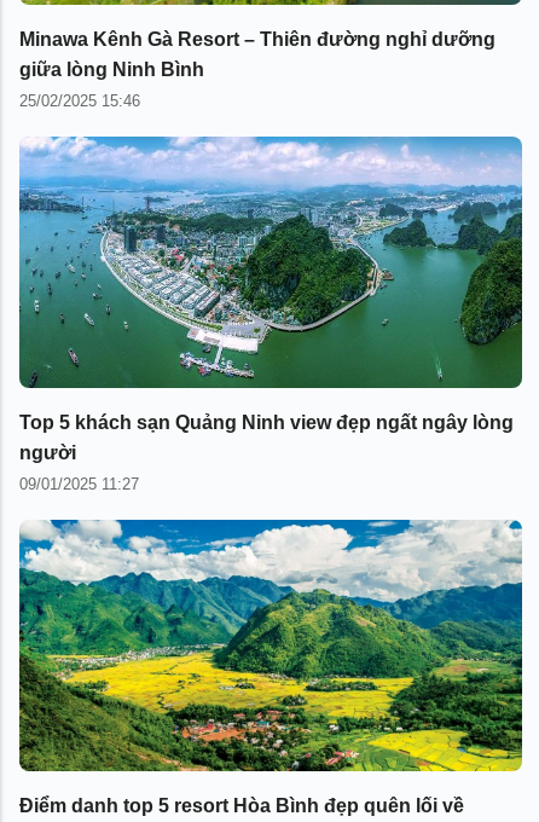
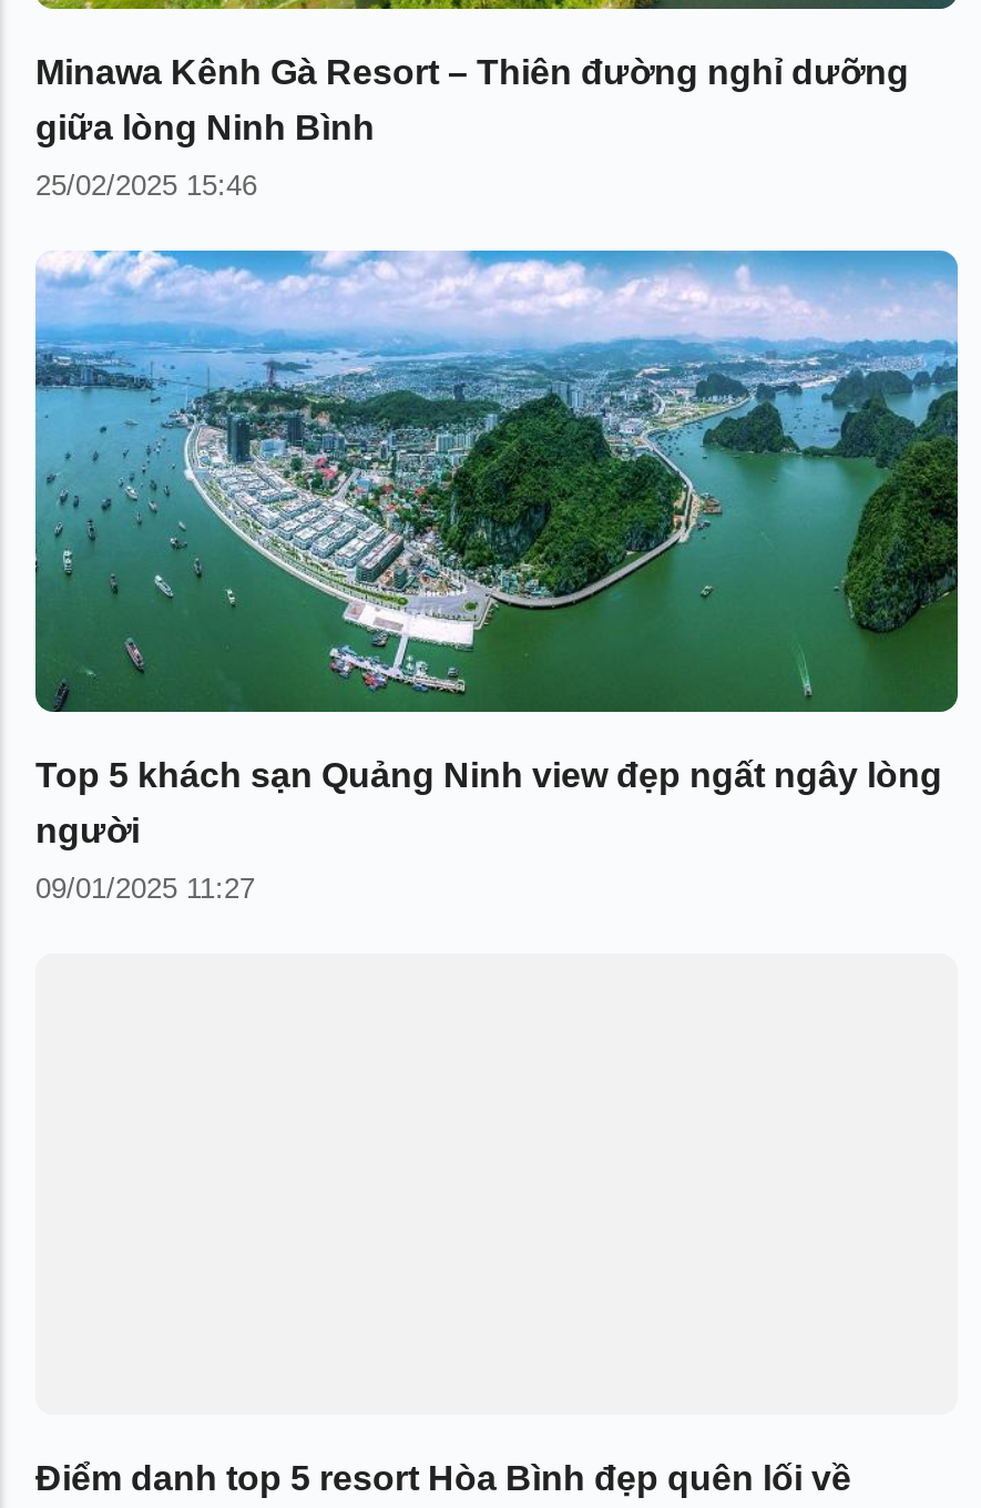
- [image]
